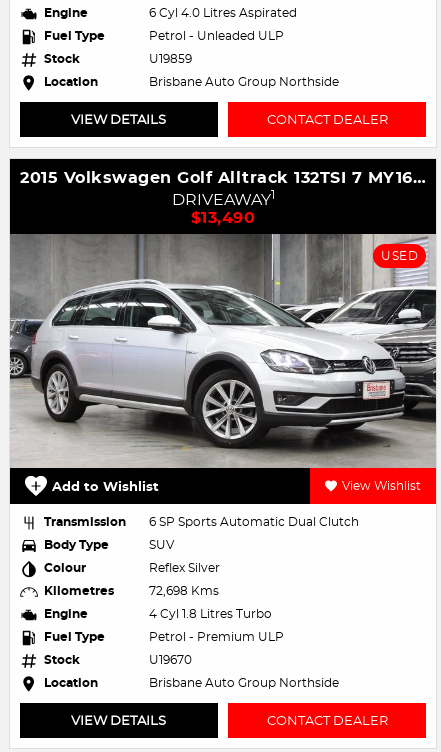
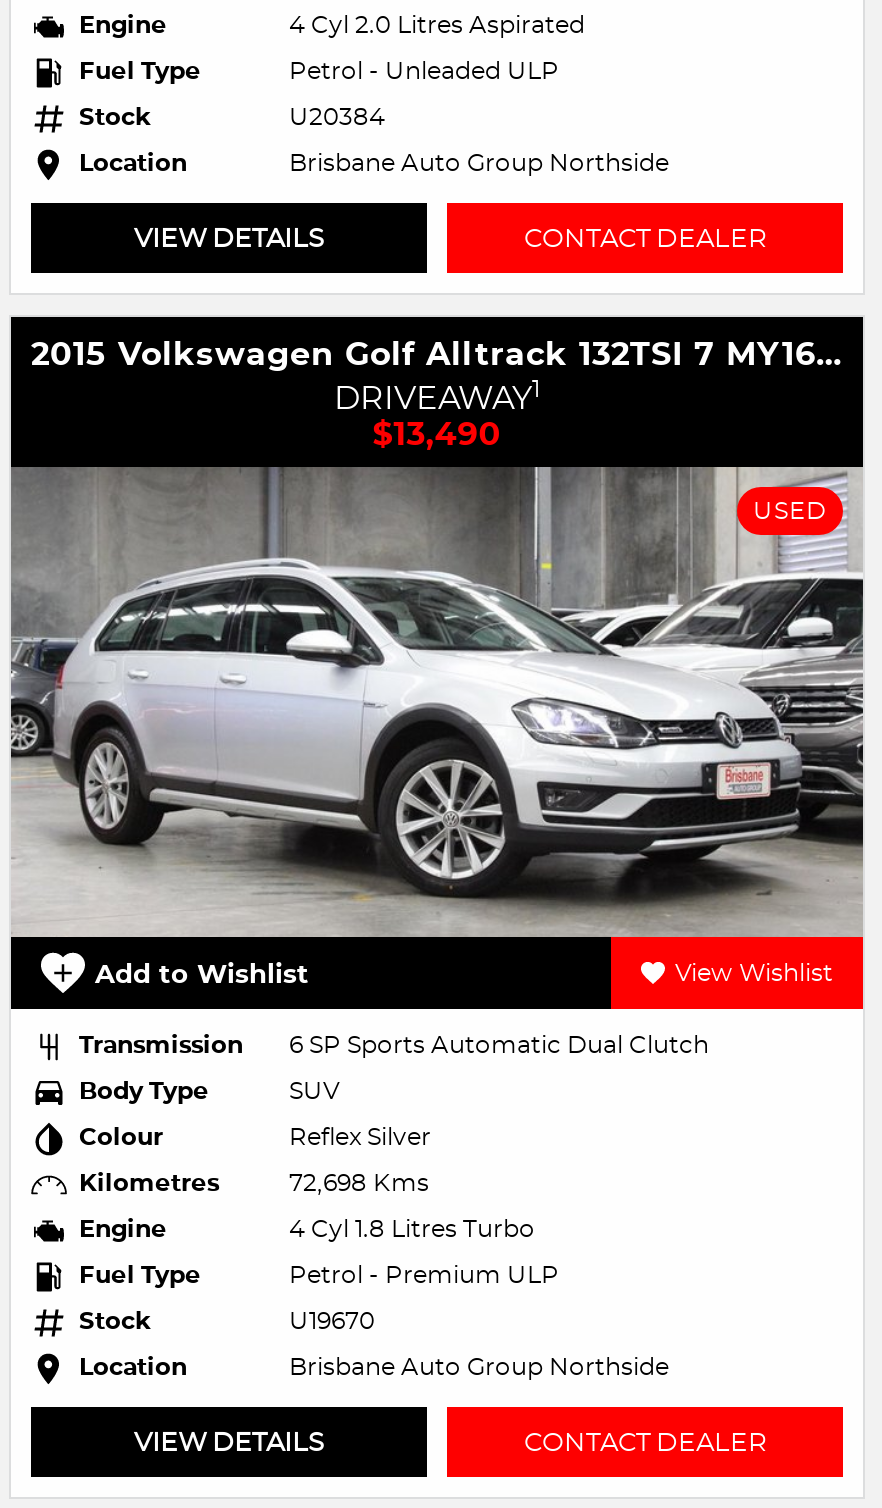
- 6 Cyl 4.0 Litres Aspirated
+ 4 Cyl 2.0 Litres Aspirated

- U19859
+ U20384
